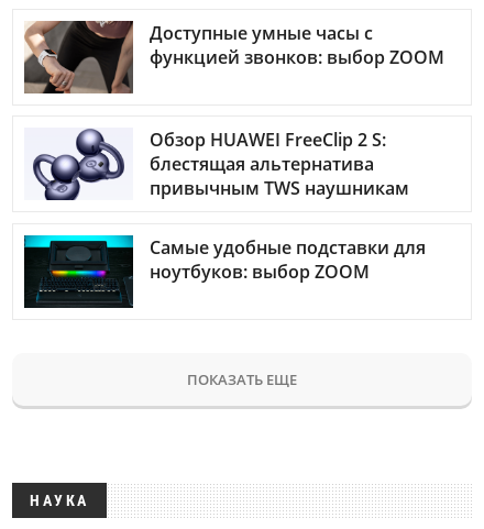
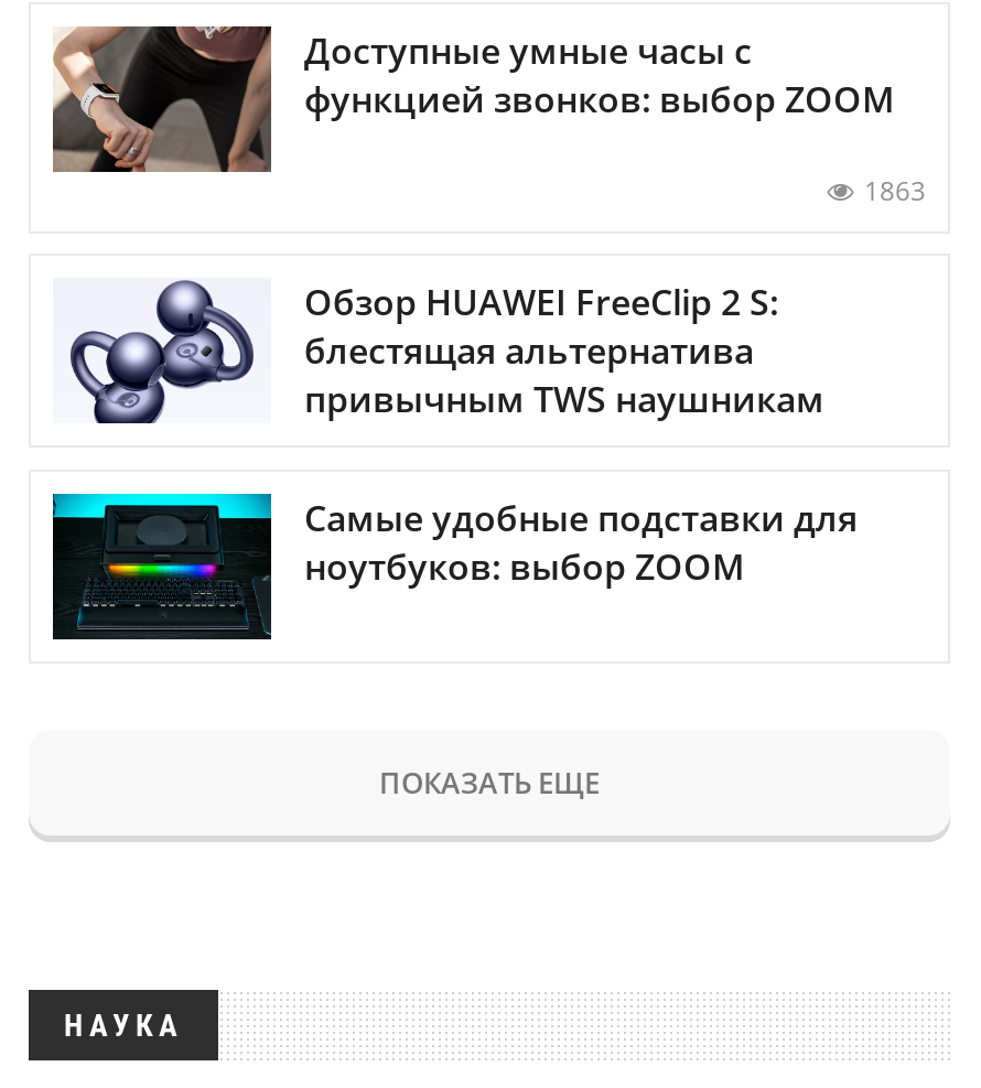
+ 1863
